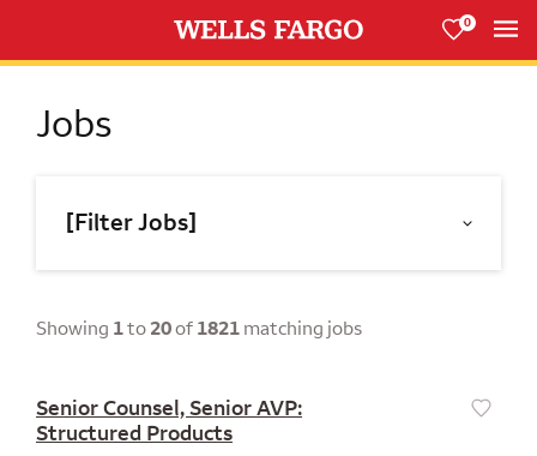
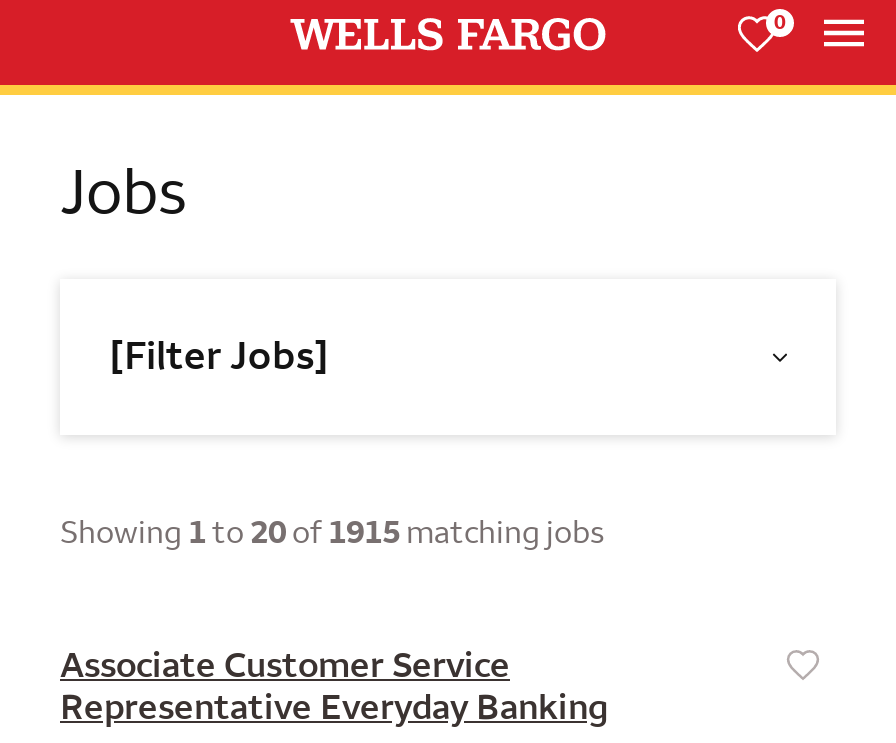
- Showing 1 to 20 of 1821 matching jobs
+ Showing 1 to 20 of 1915 matching jobs

- Senior Counsel, Senior AVP:
- Structured Products
+ Associate Customer Service
+ Representative Everyday Banking
